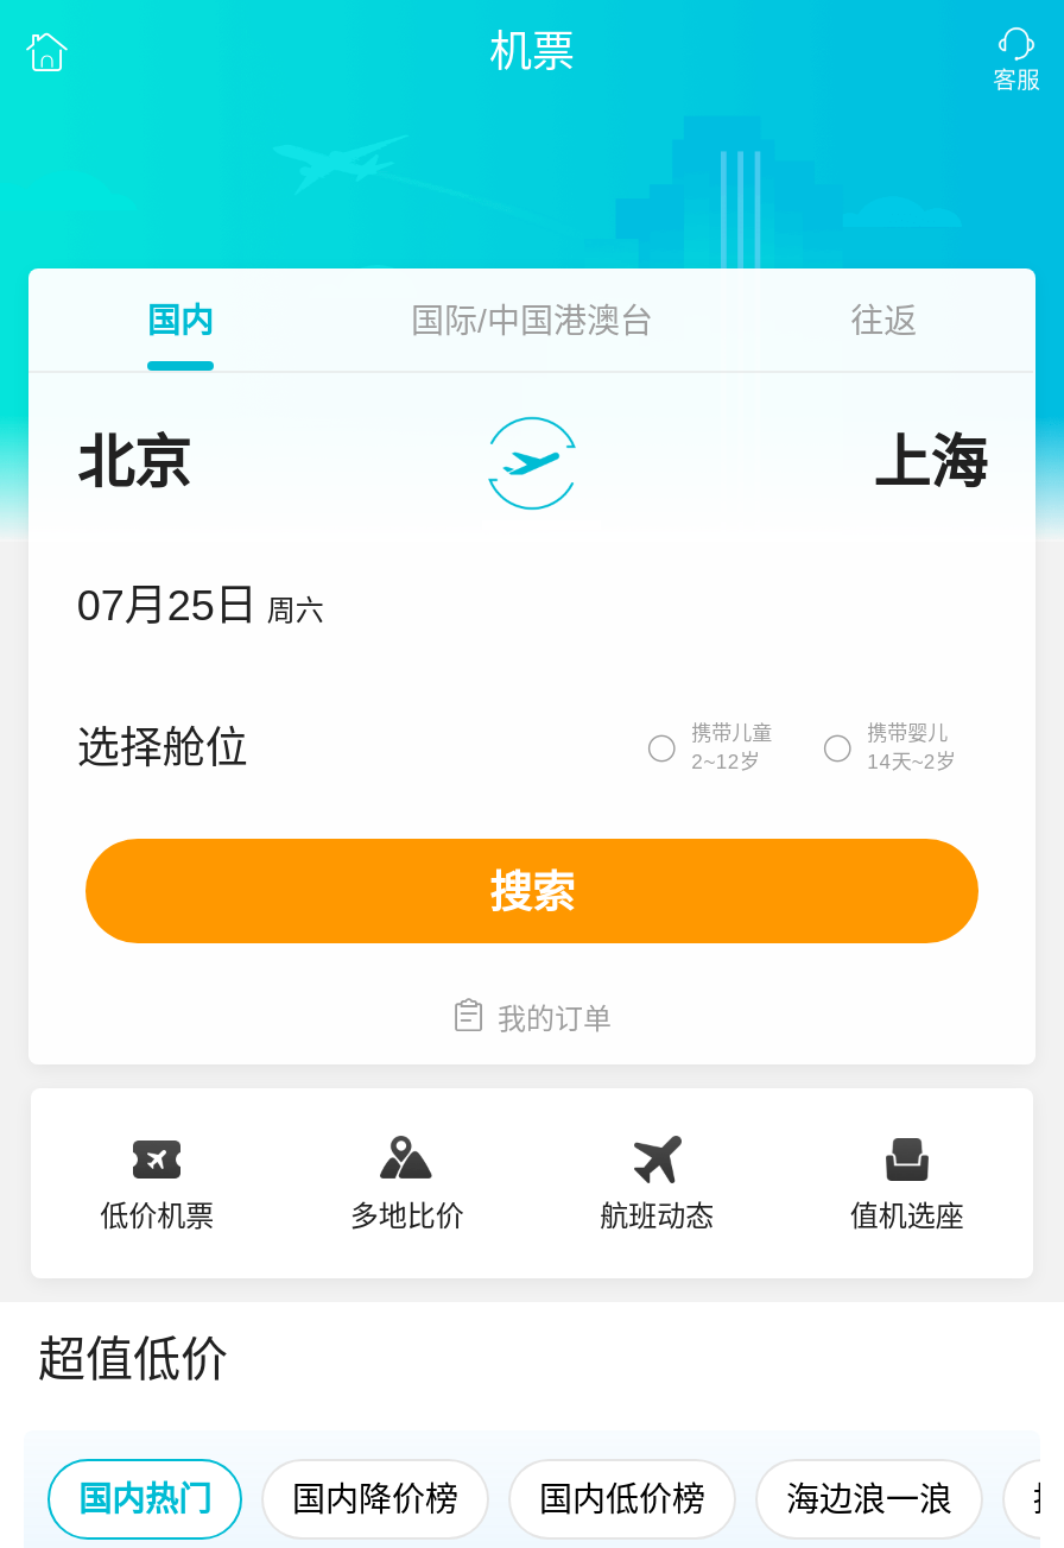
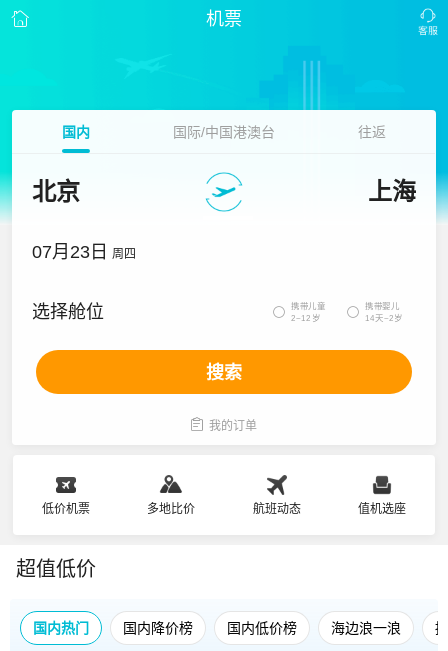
- 07月25日 周六
+ 07月23日 周四
